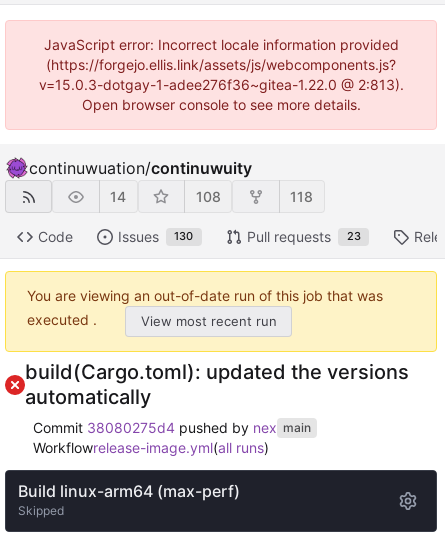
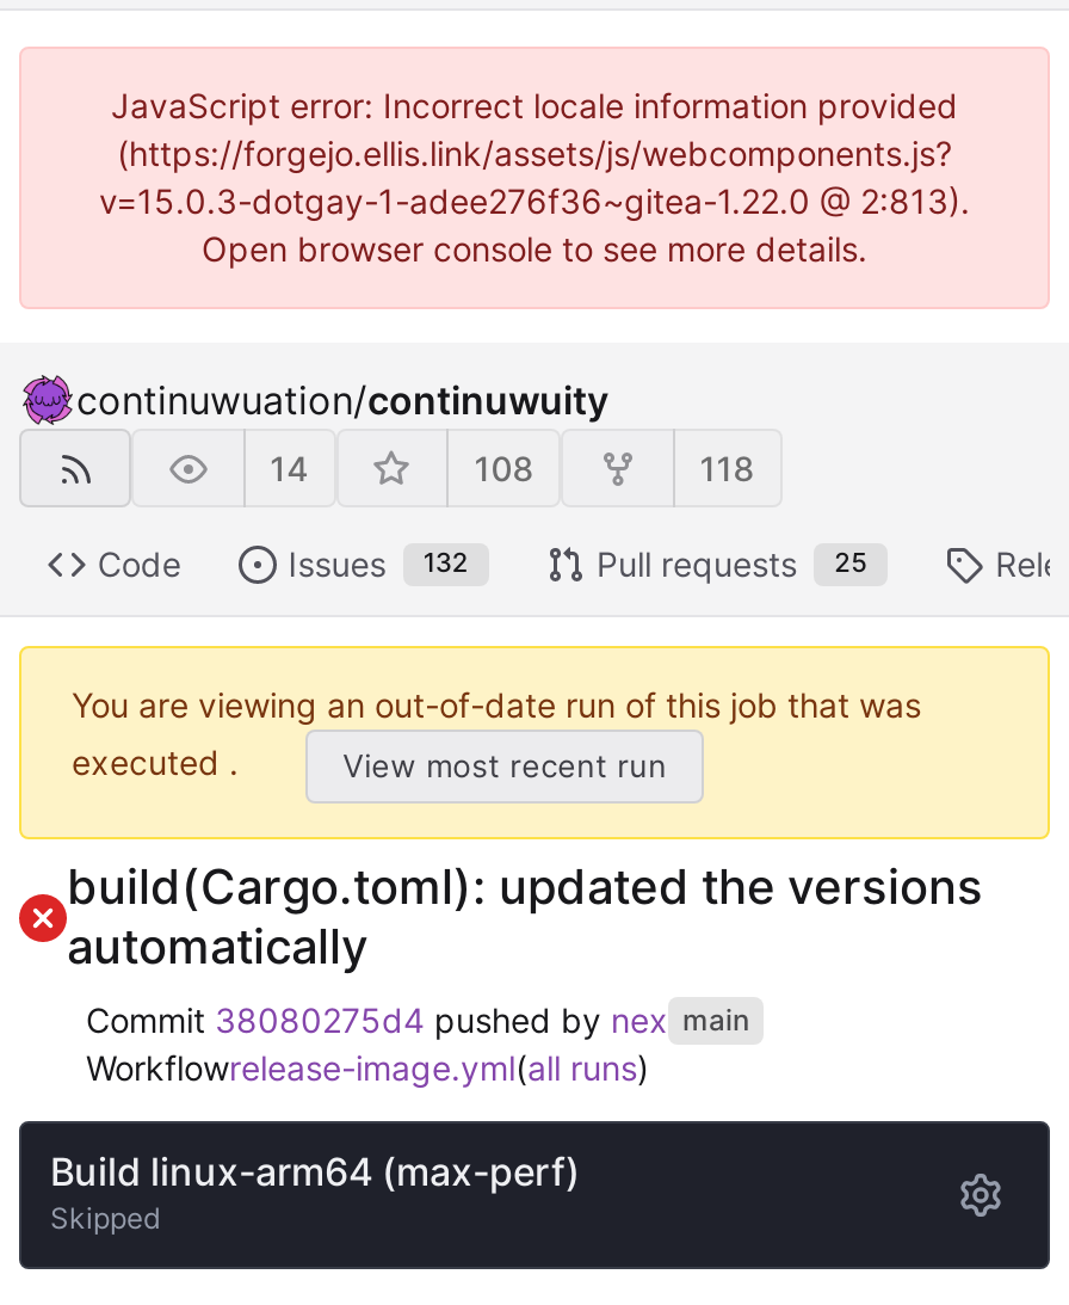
- Issues 130
+ Issues 132

- Pull requests 23
+ Pull requests 25
